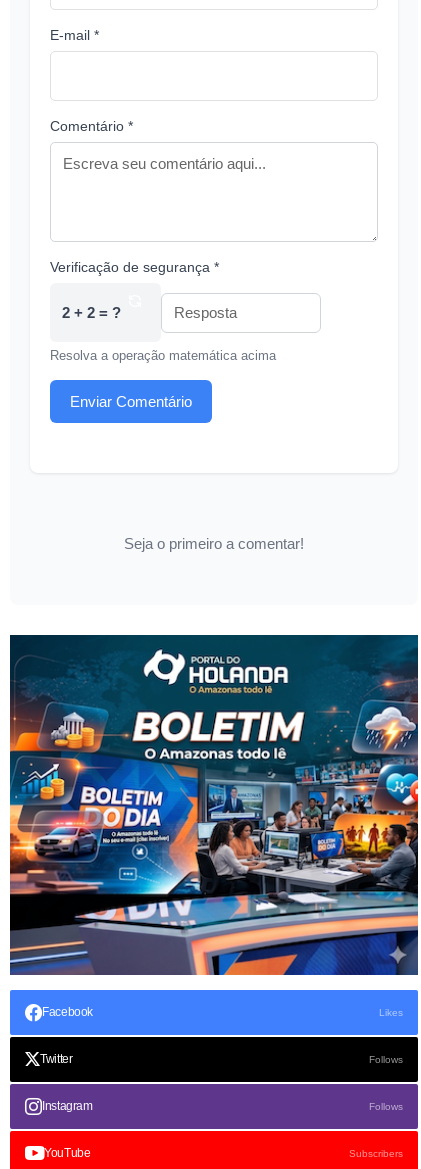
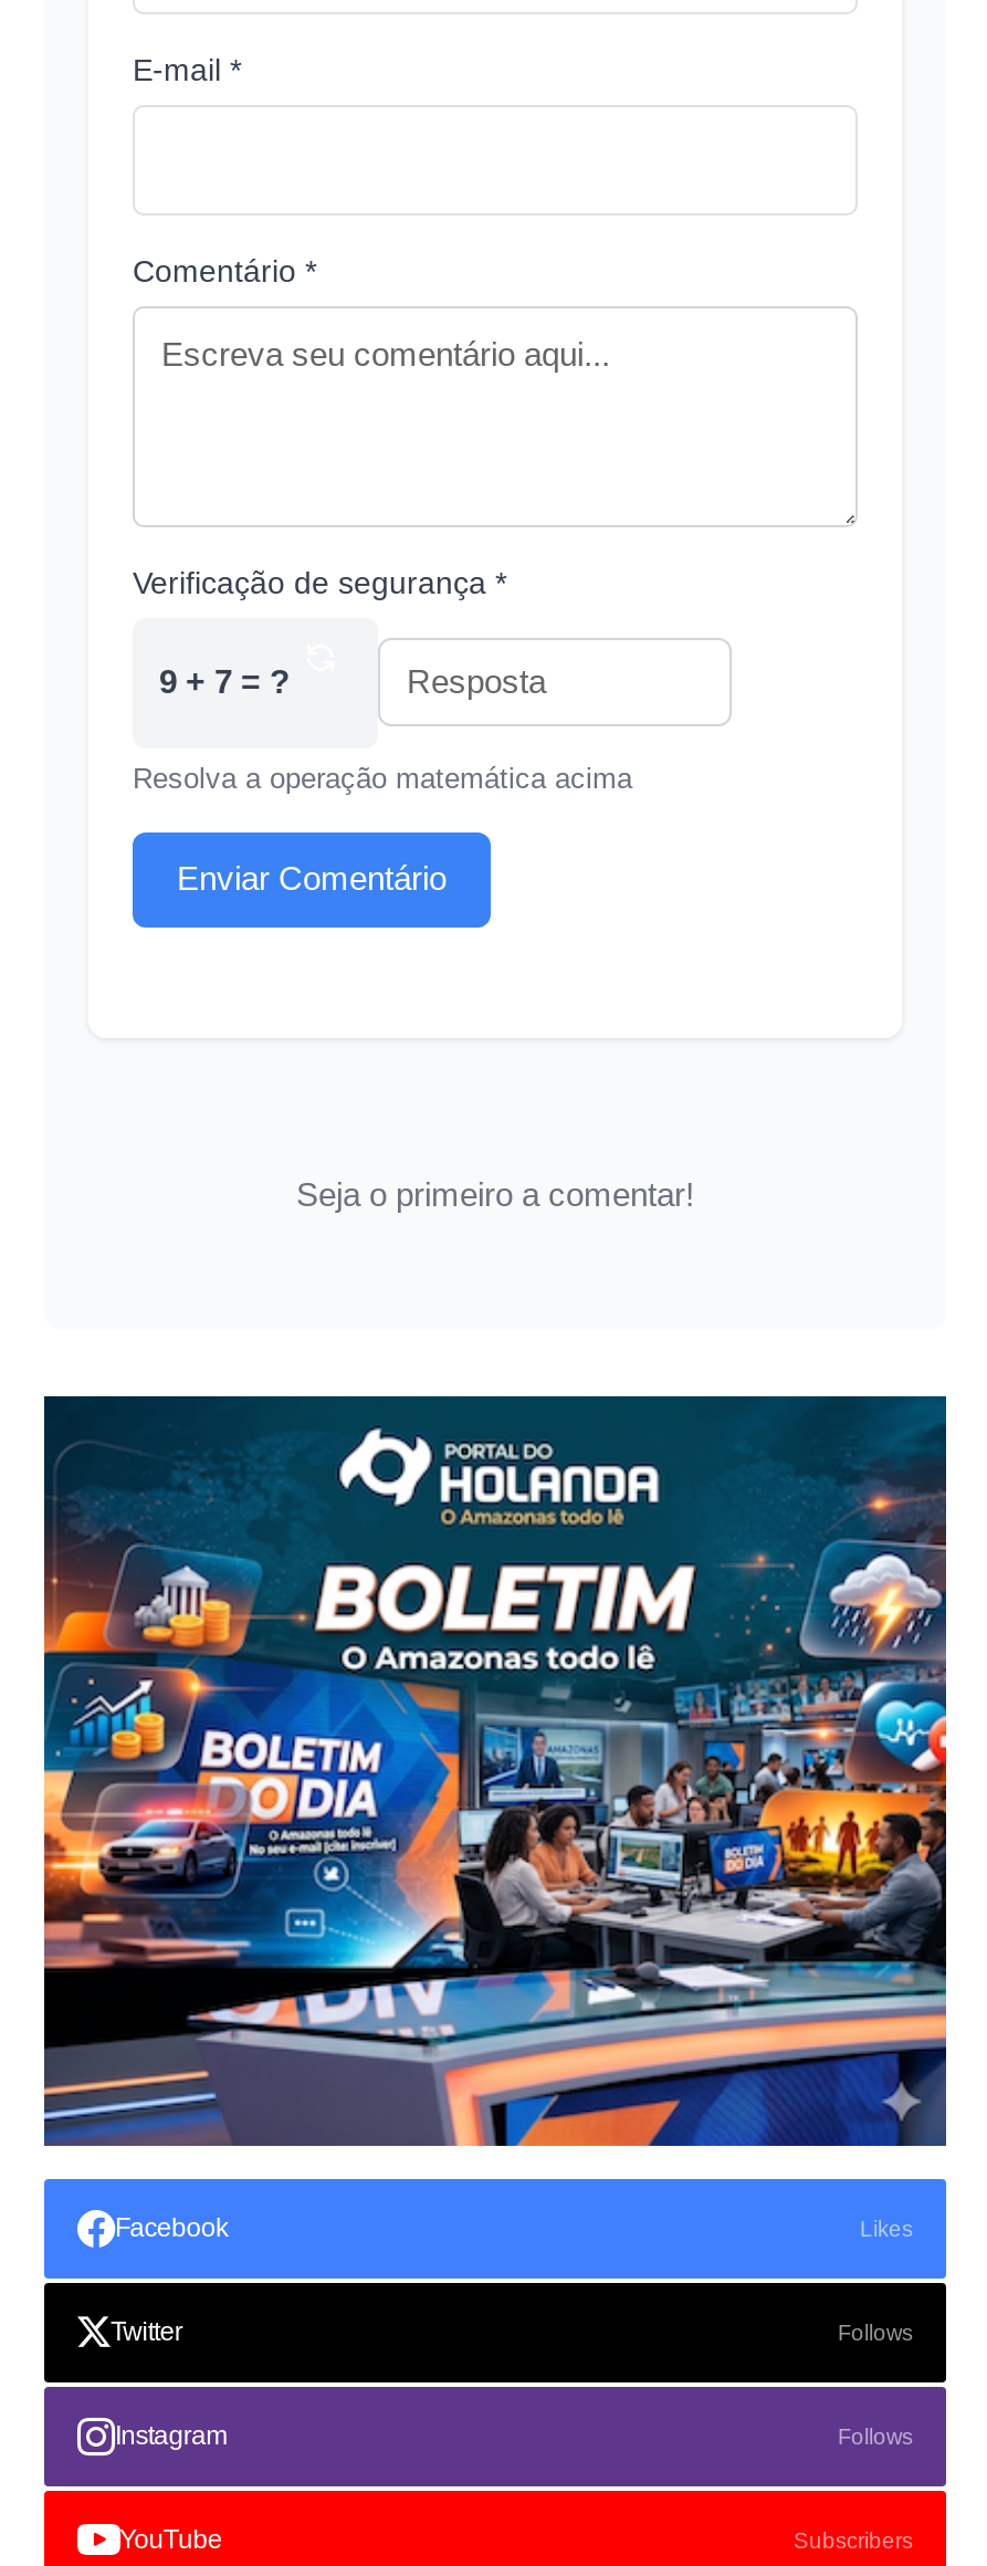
- 2 + 2 = ?
+ 9 + 7 = ?
